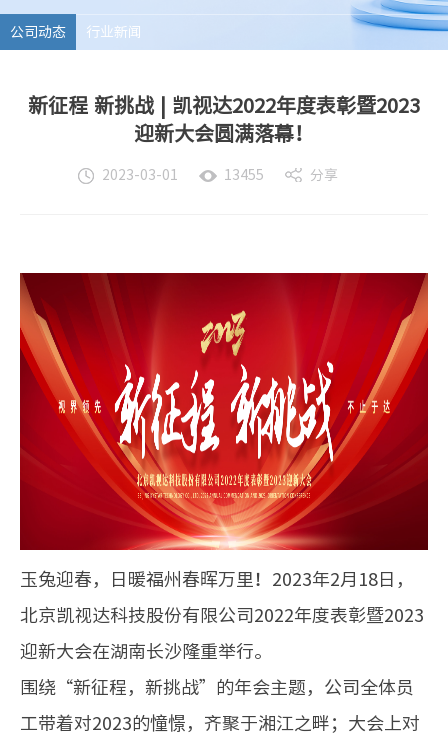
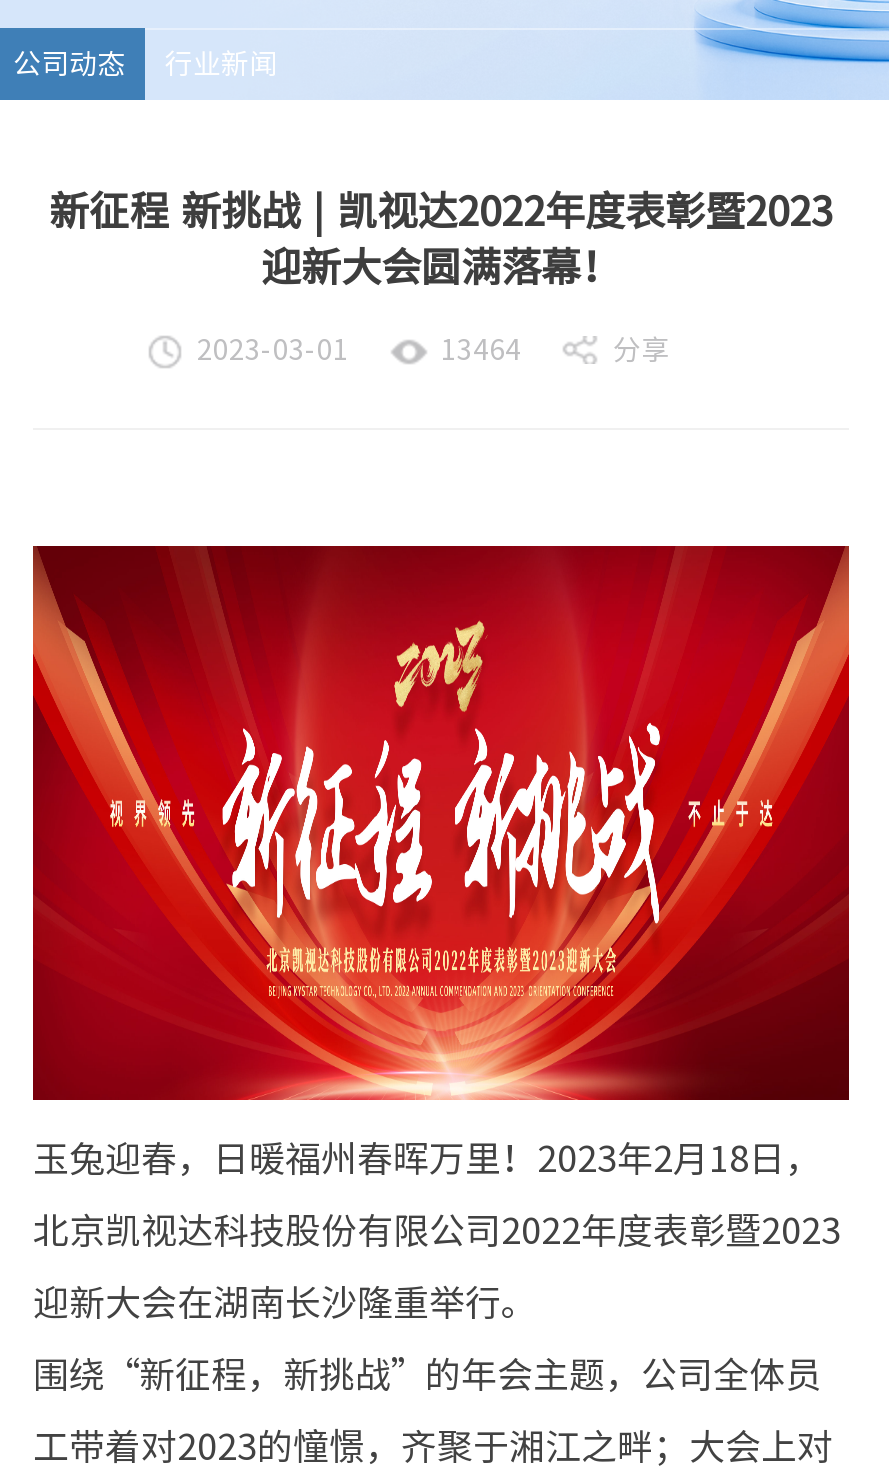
- 13455
+ 13464
